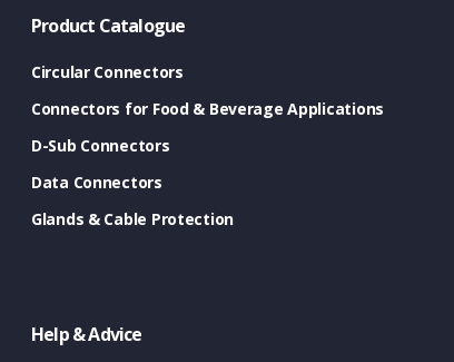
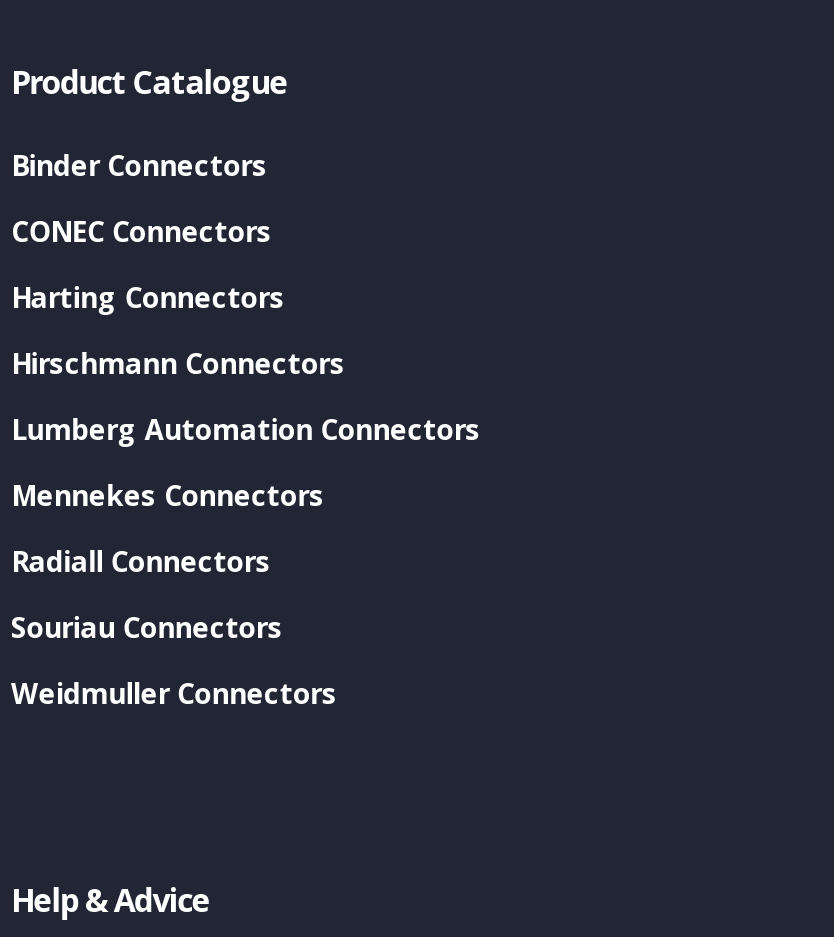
- Circular Connectors
- Connectors for Food & Beverage Applications
- D-Sub Connectors
- Data Connectors
- Glands & Cable Protection
+ Binder Connectors
+ CONEC Connectors
+ Harting Connectors
+ Hirschmann Connectors
+ Lumberg Automation Connectors
+ Mennekes Connectors
+ Radiall Connectors
+ Souriau Connectors
+ Weidmuller Connectors
